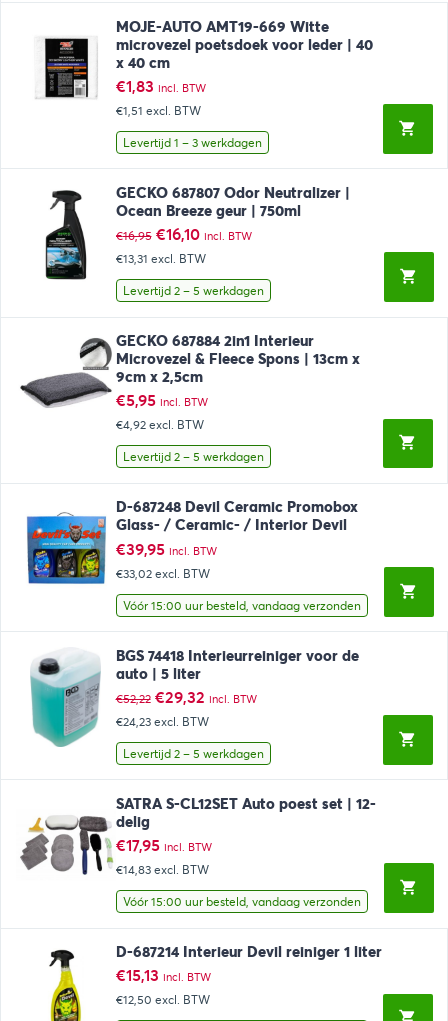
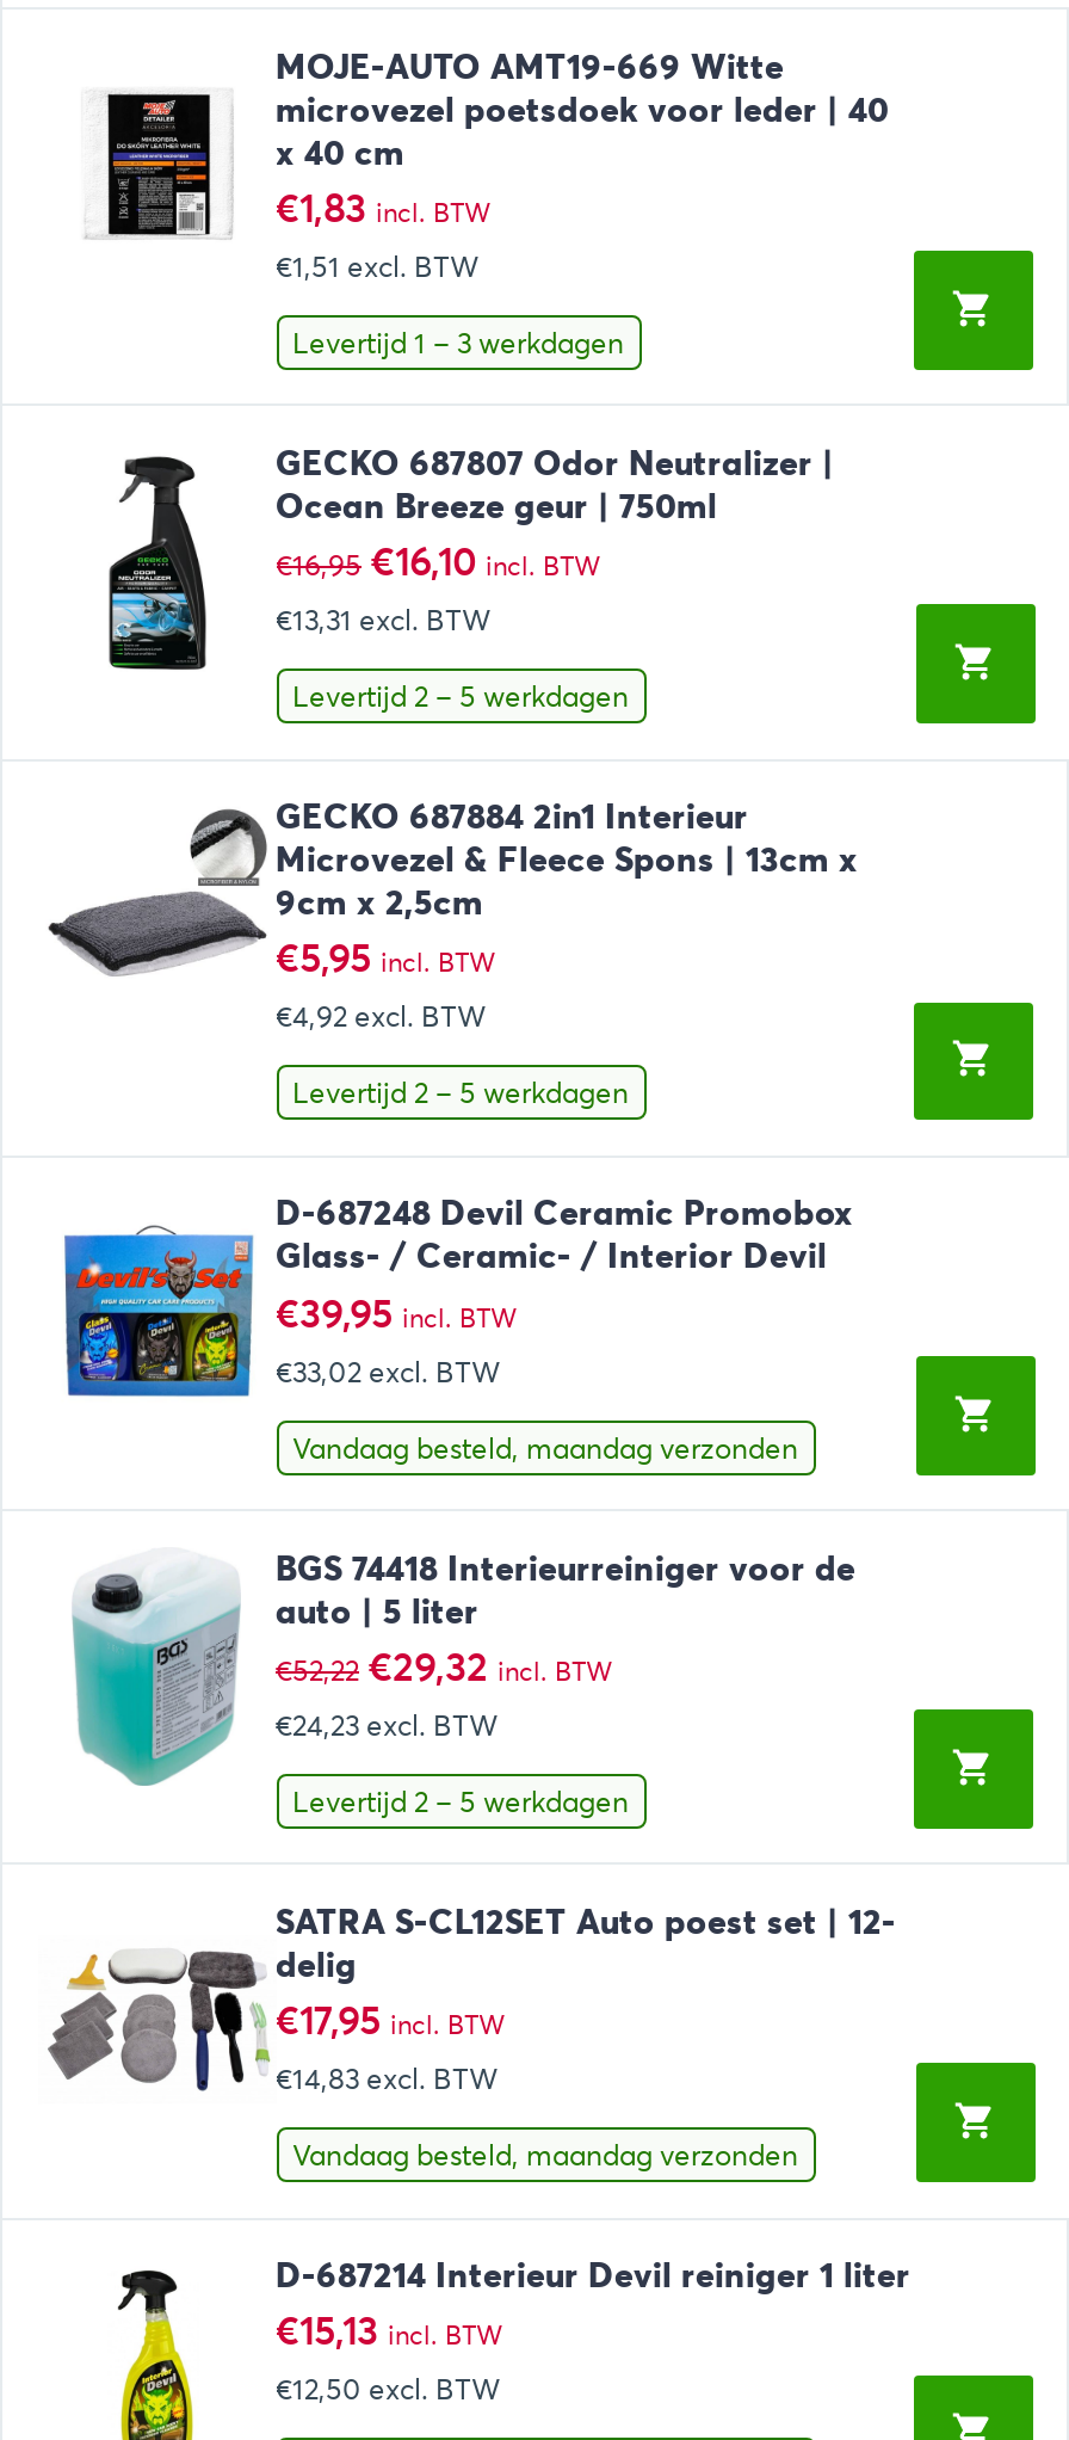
- Vóór 15:00 uur besteld, vandaag verzonden
+ Vandaag besteld, maandag verzonden

- Vóór 15:00 uur besteld, vandaag verzonden
+ Vandaag besteld, maandag verzonden
